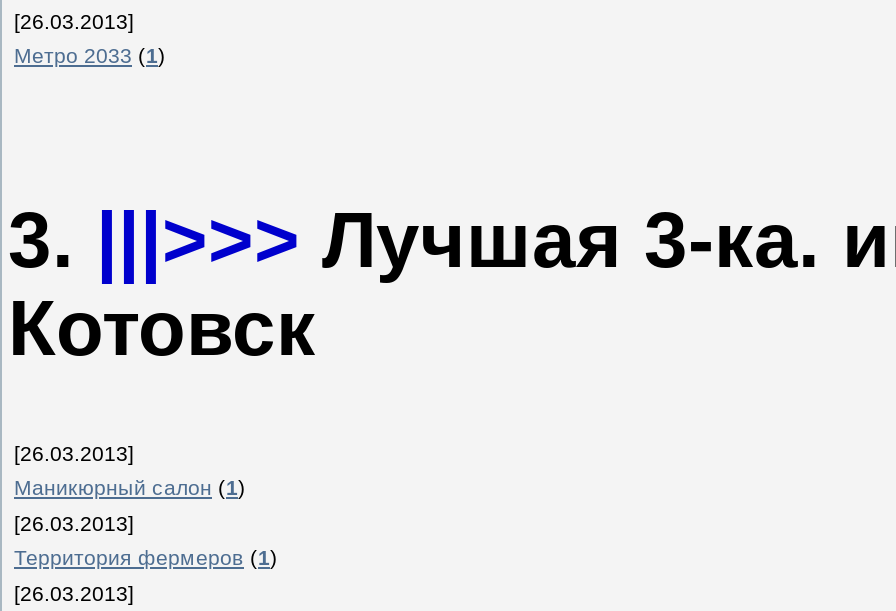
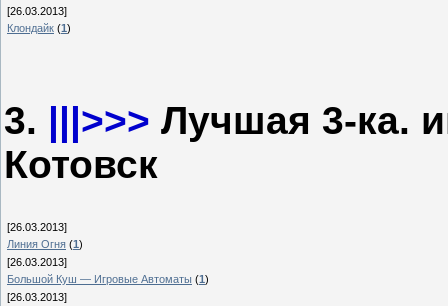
- Метро 2033 (1)
+ Клондайк (1)

- Маникюрный салон (1)
+ Линия Огня (1)

- Территория фермеров (1)
+ Большой Куш — Игровые Автоматы (1)
